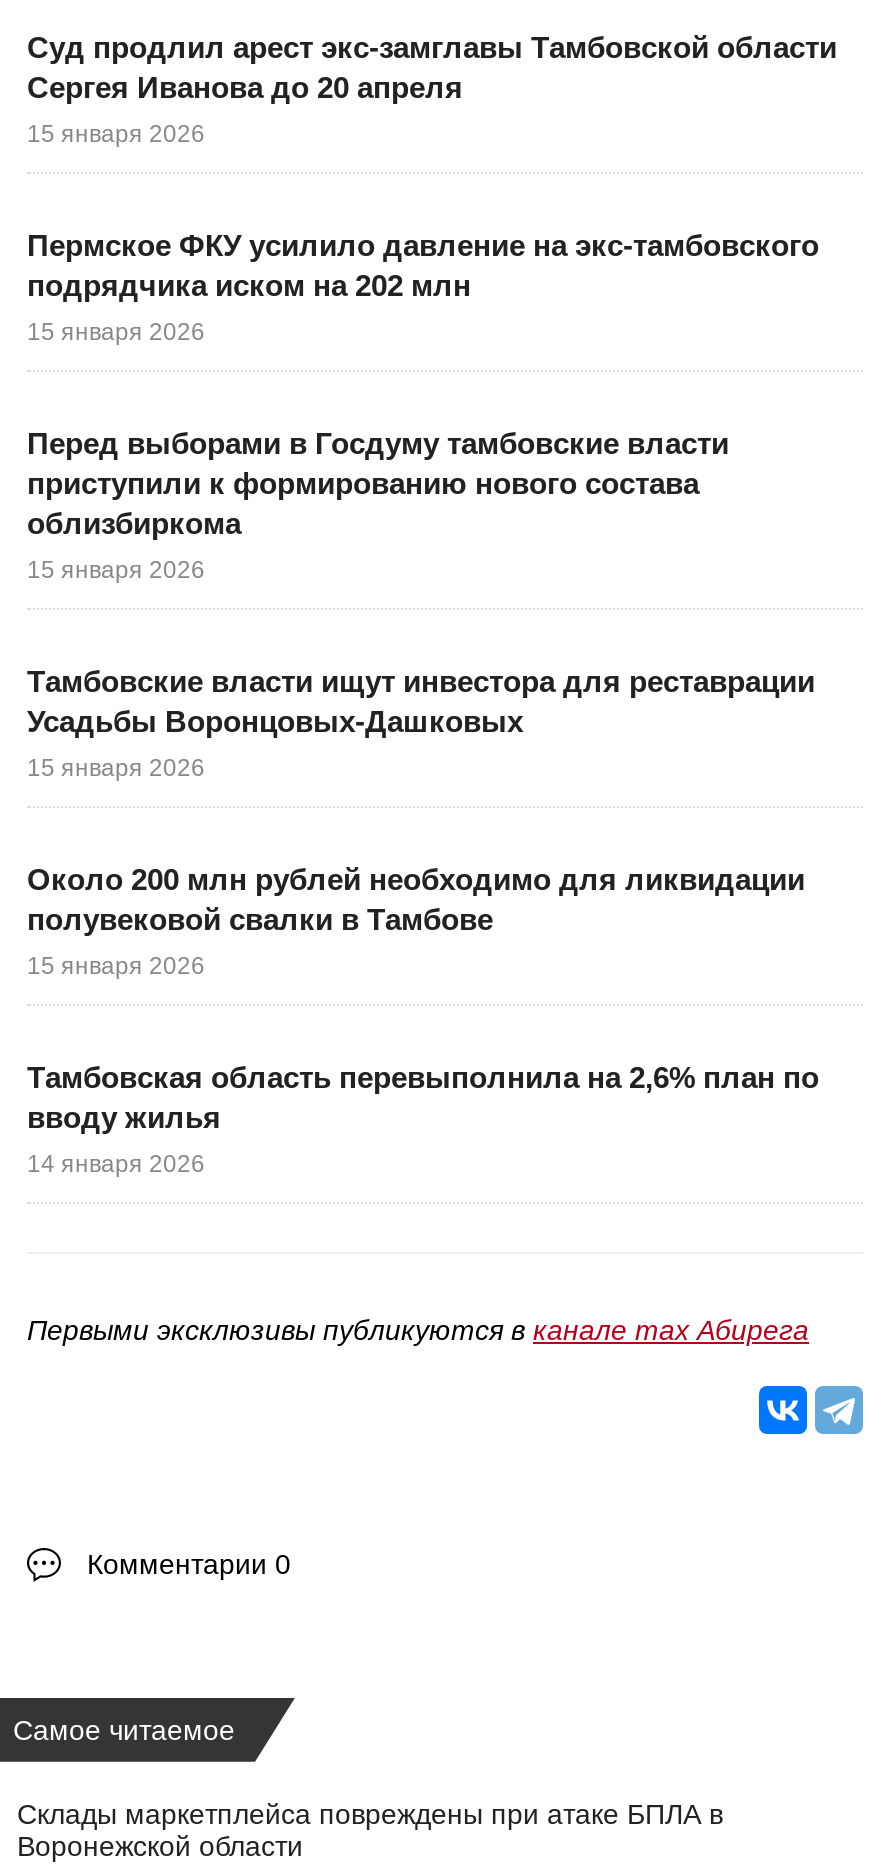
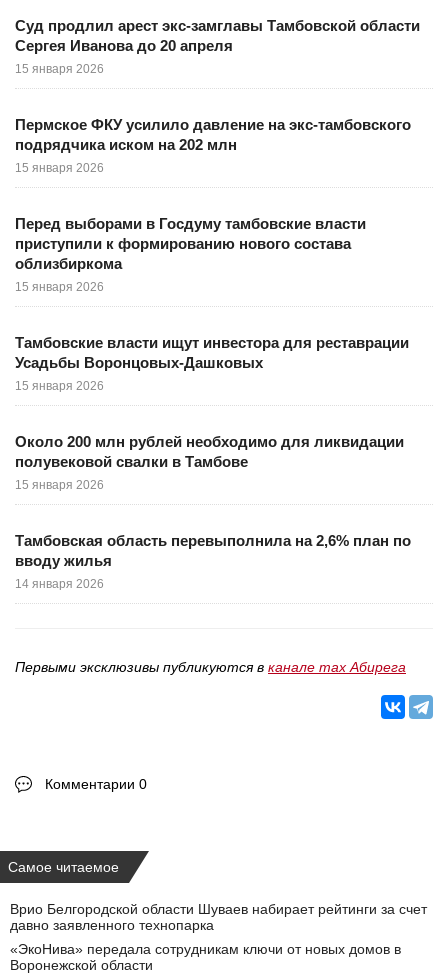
- Склады маркетплейса повреждены при атаке БПЛА в
+ Врио Белгородской области Шуваев набирает рейтинги за счет
+ давно заявленного технопарка
+ «ЭкоНива» передала сотрудникам ключи от новых домов в
